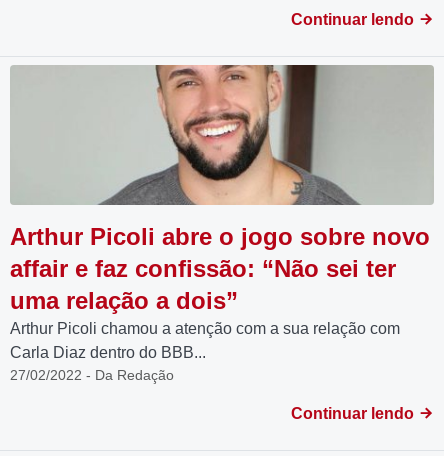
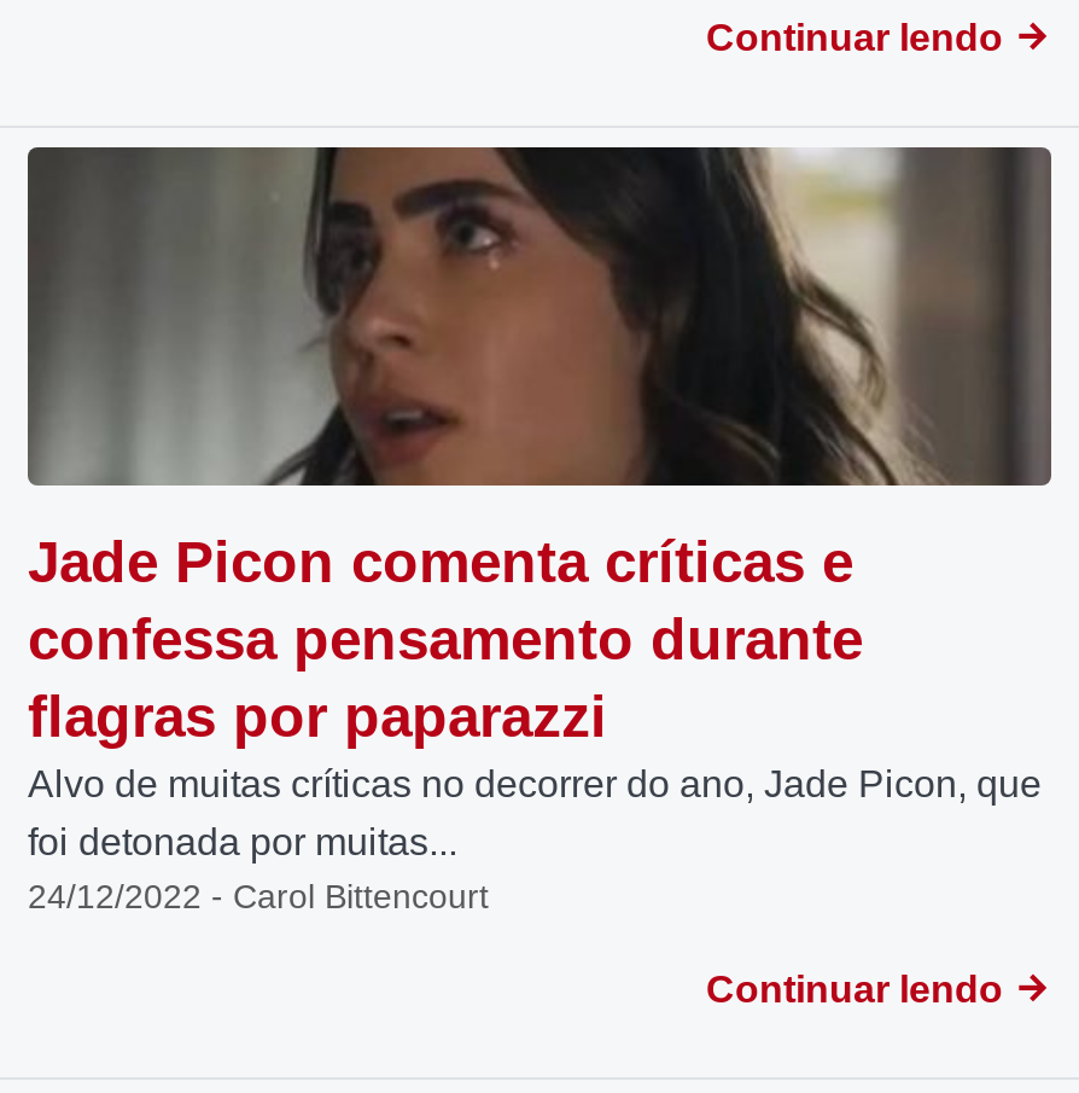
- [image]
- Arthur Picoli abre o jogo sobre novo
- affair e faz confissão: “Não sei ter
- uma relação a dois”
- Arthur Picoli chamou a atenção com a sua relação com
- Carla Diaz dentro do BBB...
- 27/02/2022 - Da Redação
+ [image]
+ Jade Picon comenta críticas e
+ confessa pensamento durante
+ flagras por paparazzi
+ Alvo de muitas críticas no decorrer do ano, Jade Picon, que
+ foi detonada por muitas...
+ 24/12/2022 - Carol Bittencourt
